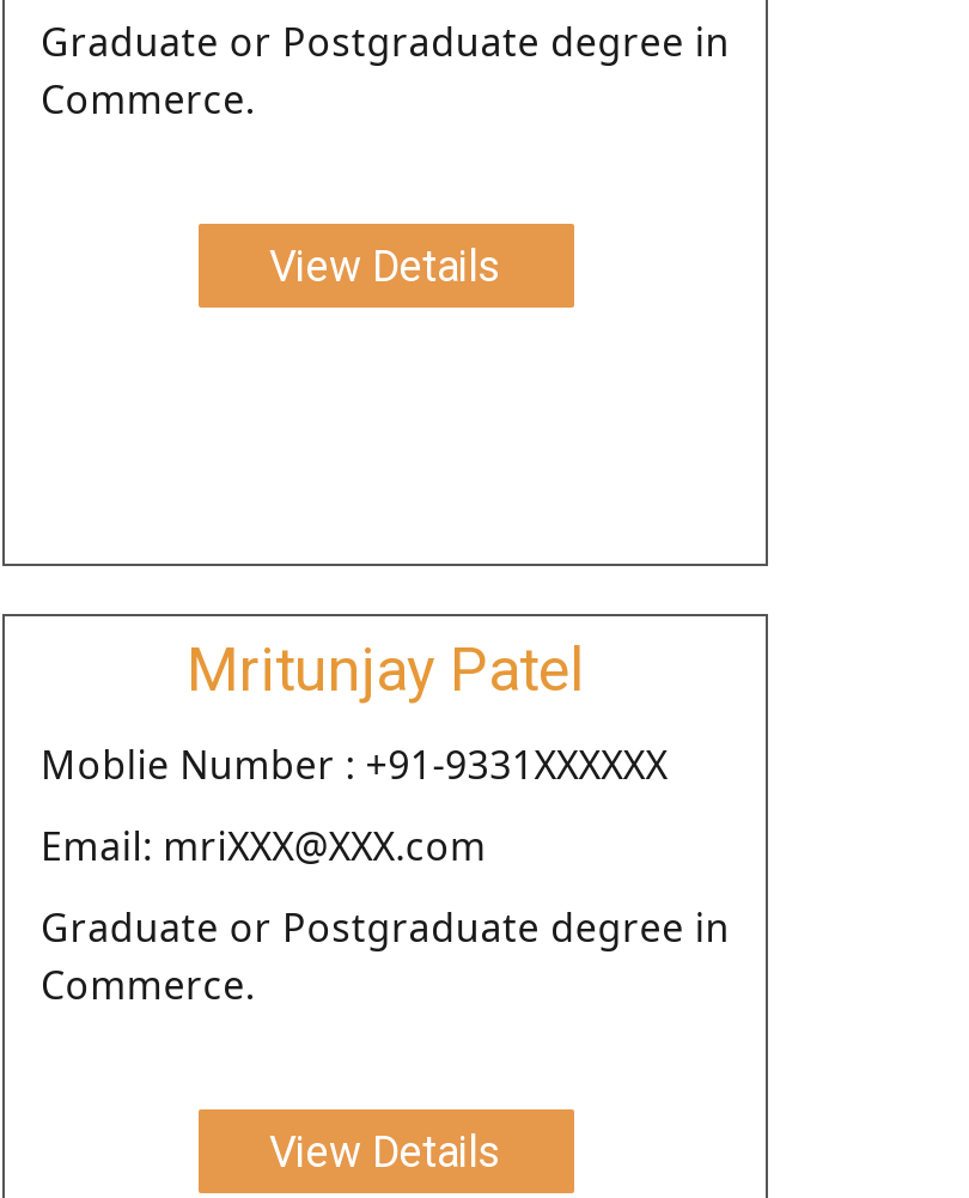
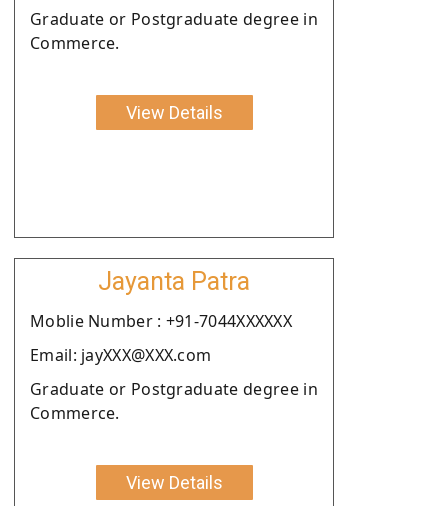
- Mritunjay Patel
+ Jayanta Patra

- Moblie Number : +91-9331XXXXXX
+ Moblie Number : +91-7044XXXXXX

- Email: mriXXX@XXX.com
+ Email: jayXXX@XXX.com
